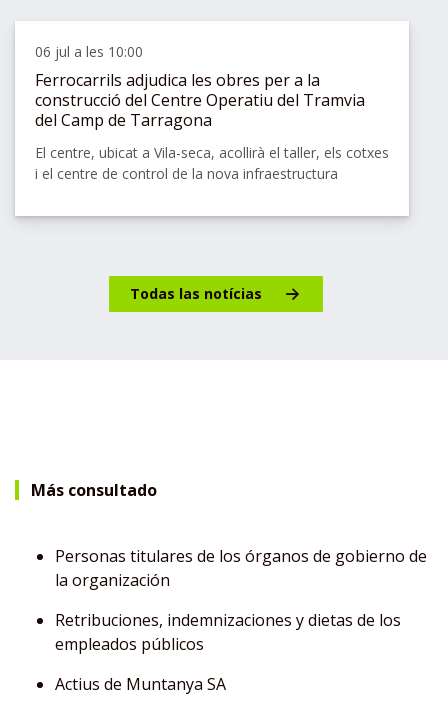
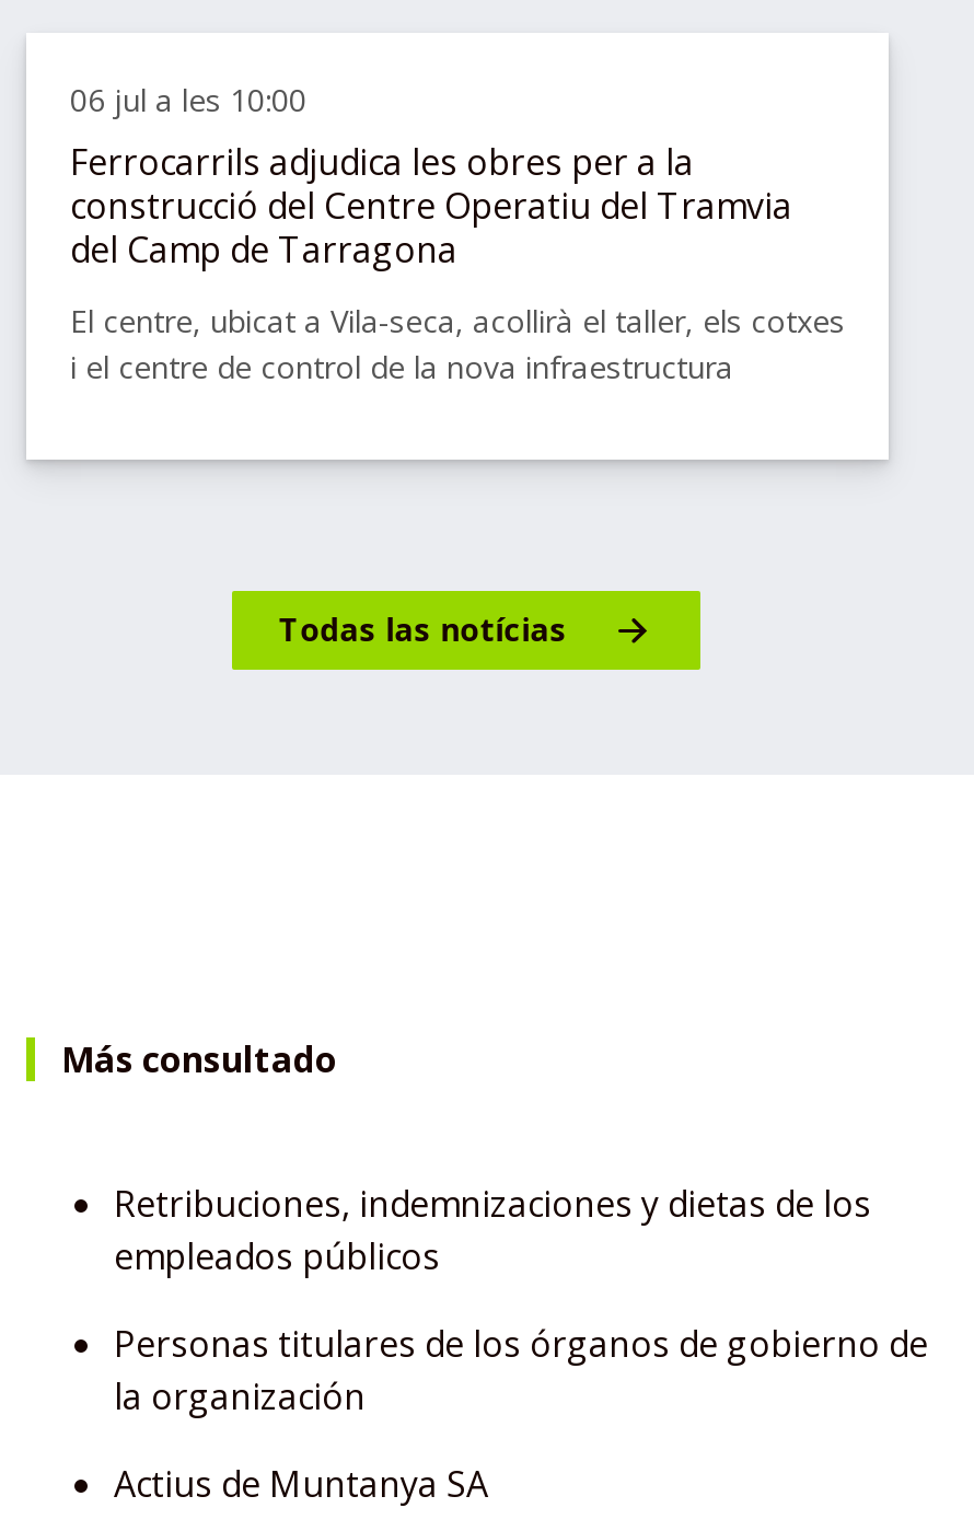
moved down: Personas titulares de los órganos de gobierno de | la organización

moved up: Retribuciones, indemnizaciones y dietas de los | empleados públicos
